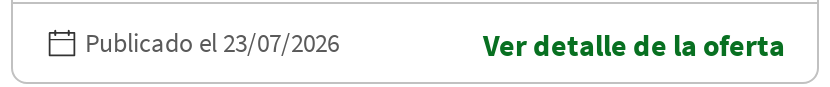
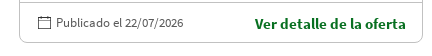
- Publicado el 23/07/2026
+ Publicado el 22/07/2026
